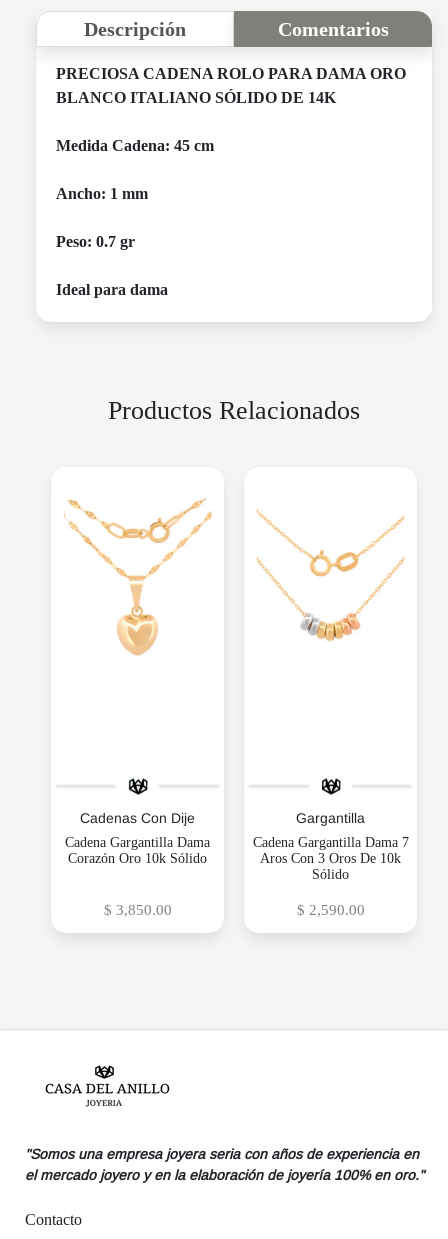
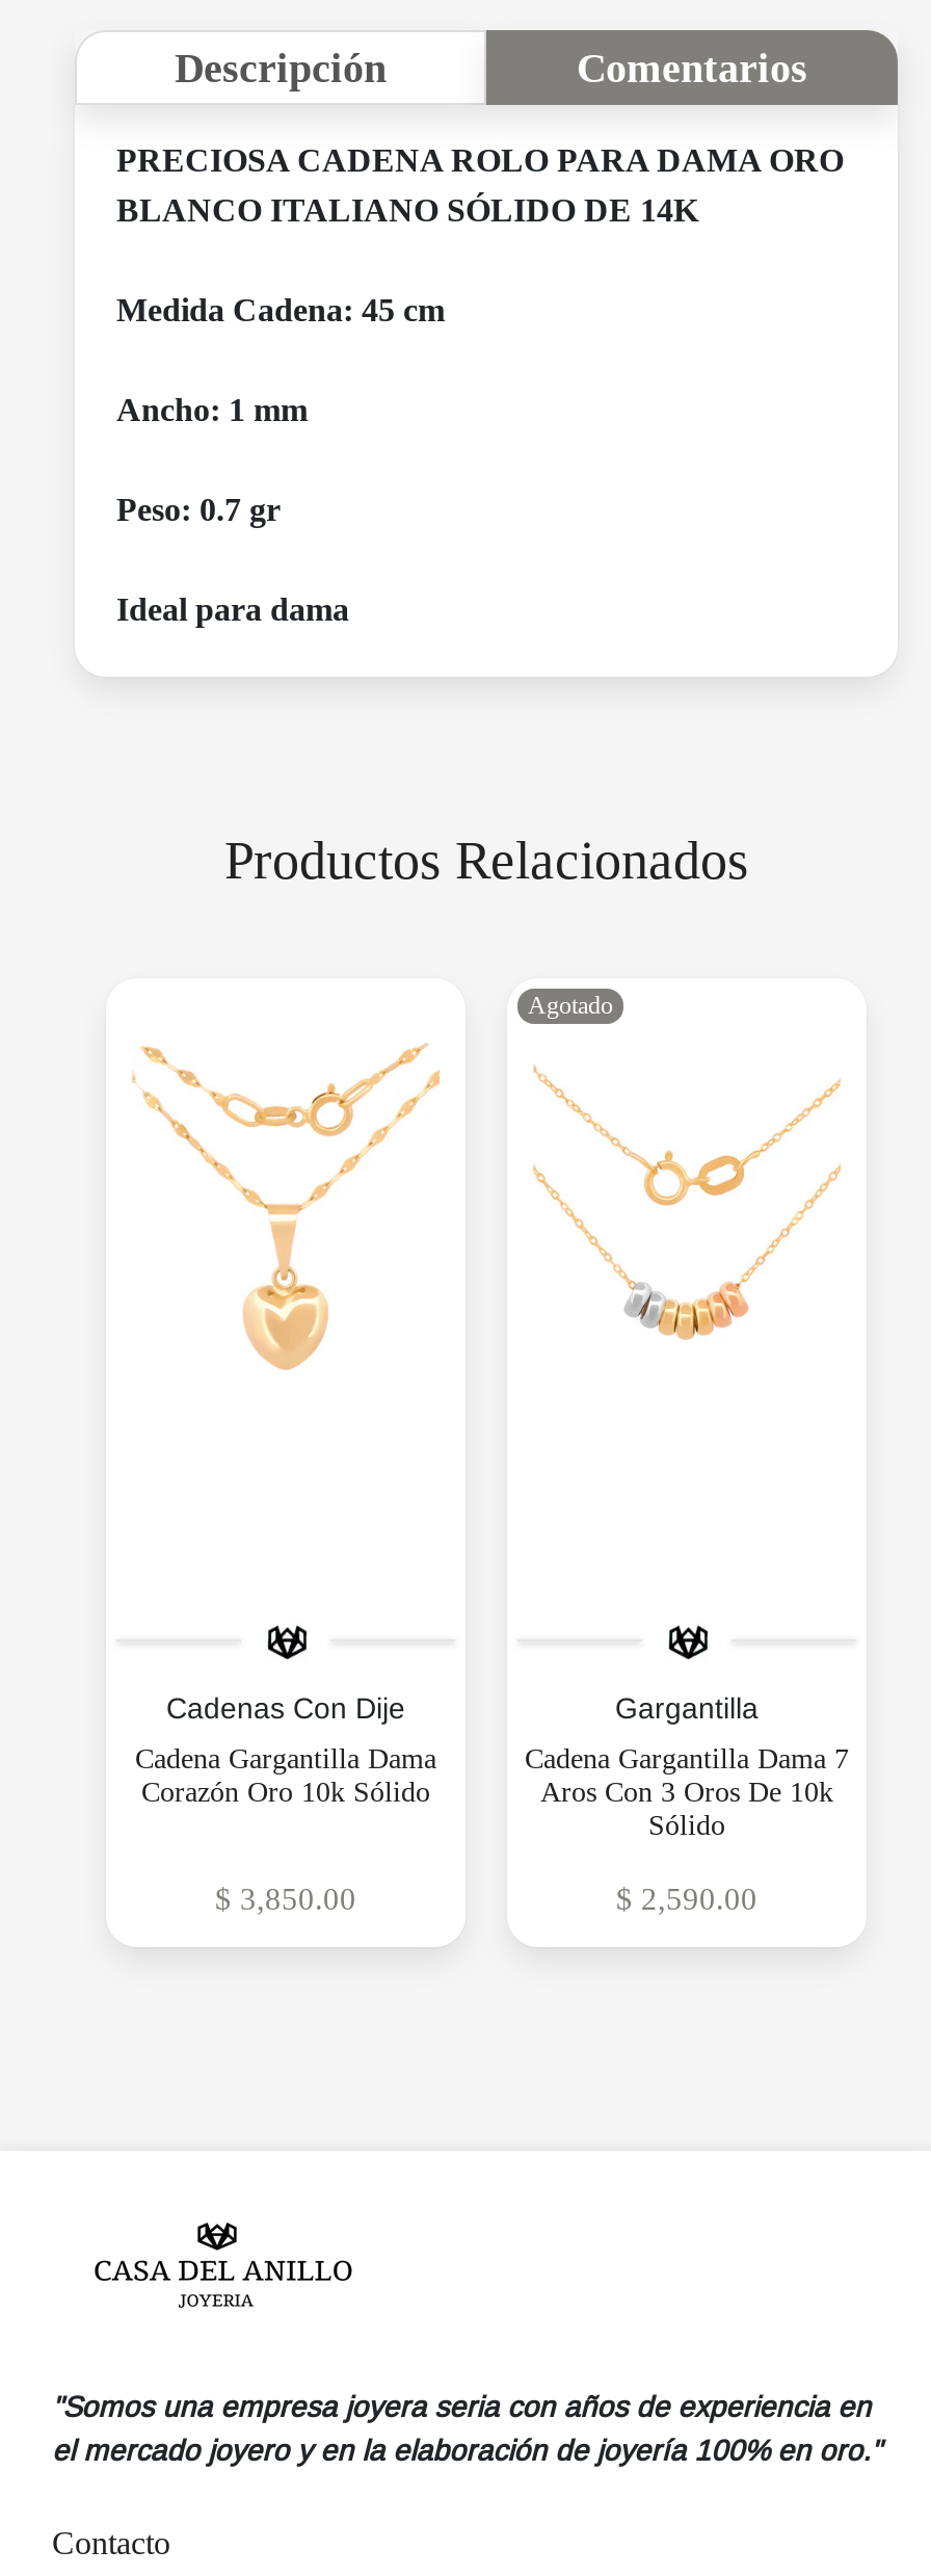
+ Agotado
